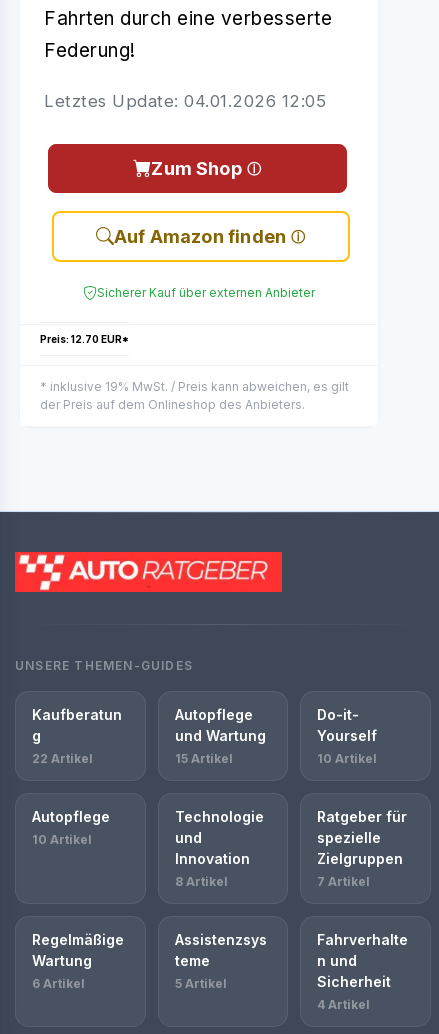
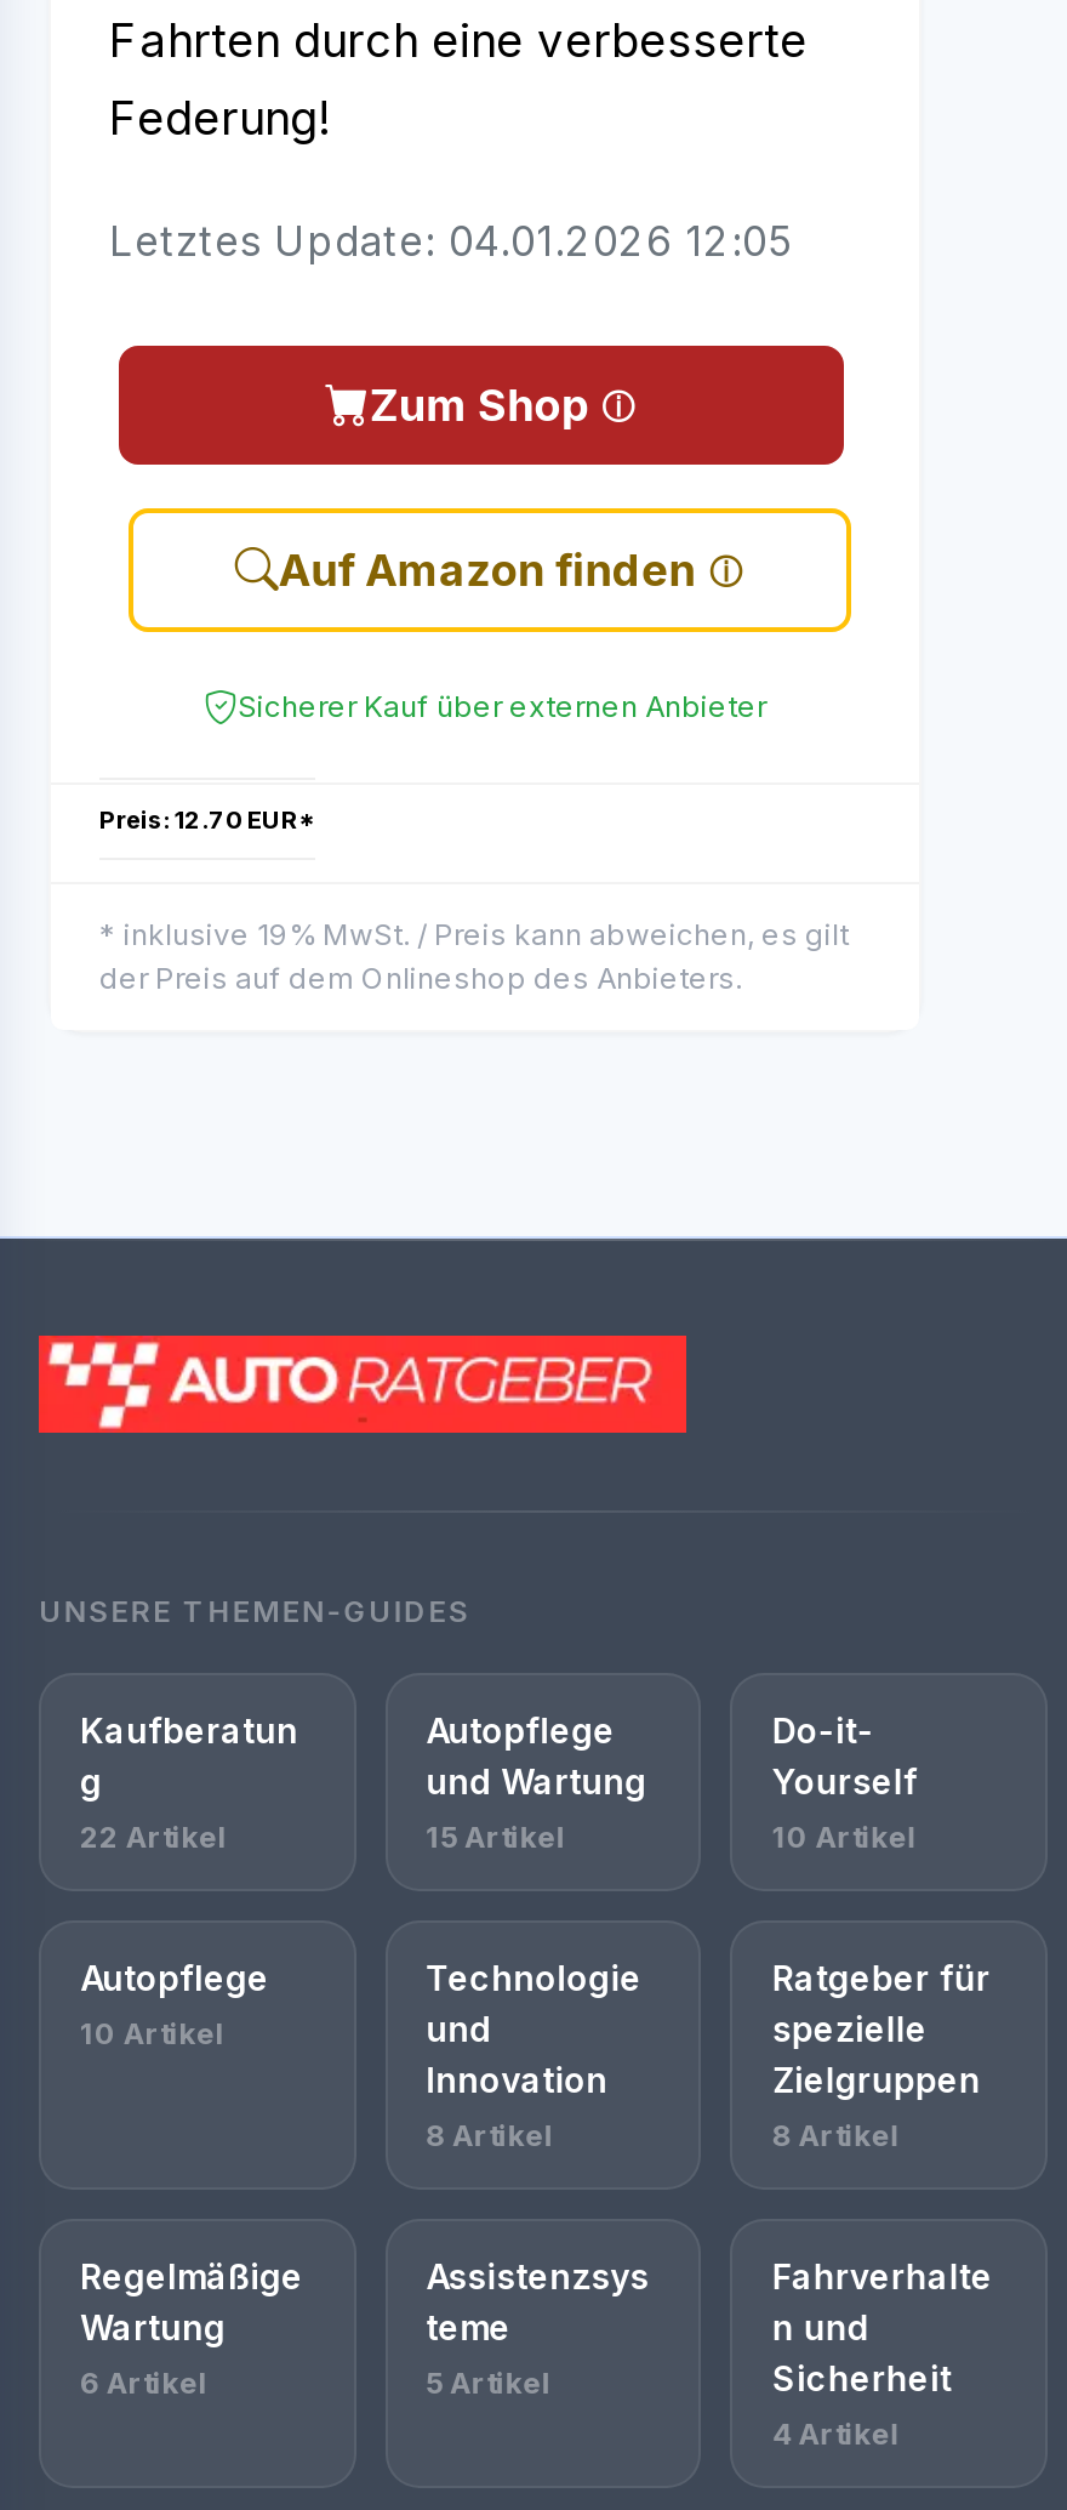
- 7 Artikel
+ 8 Artikel
